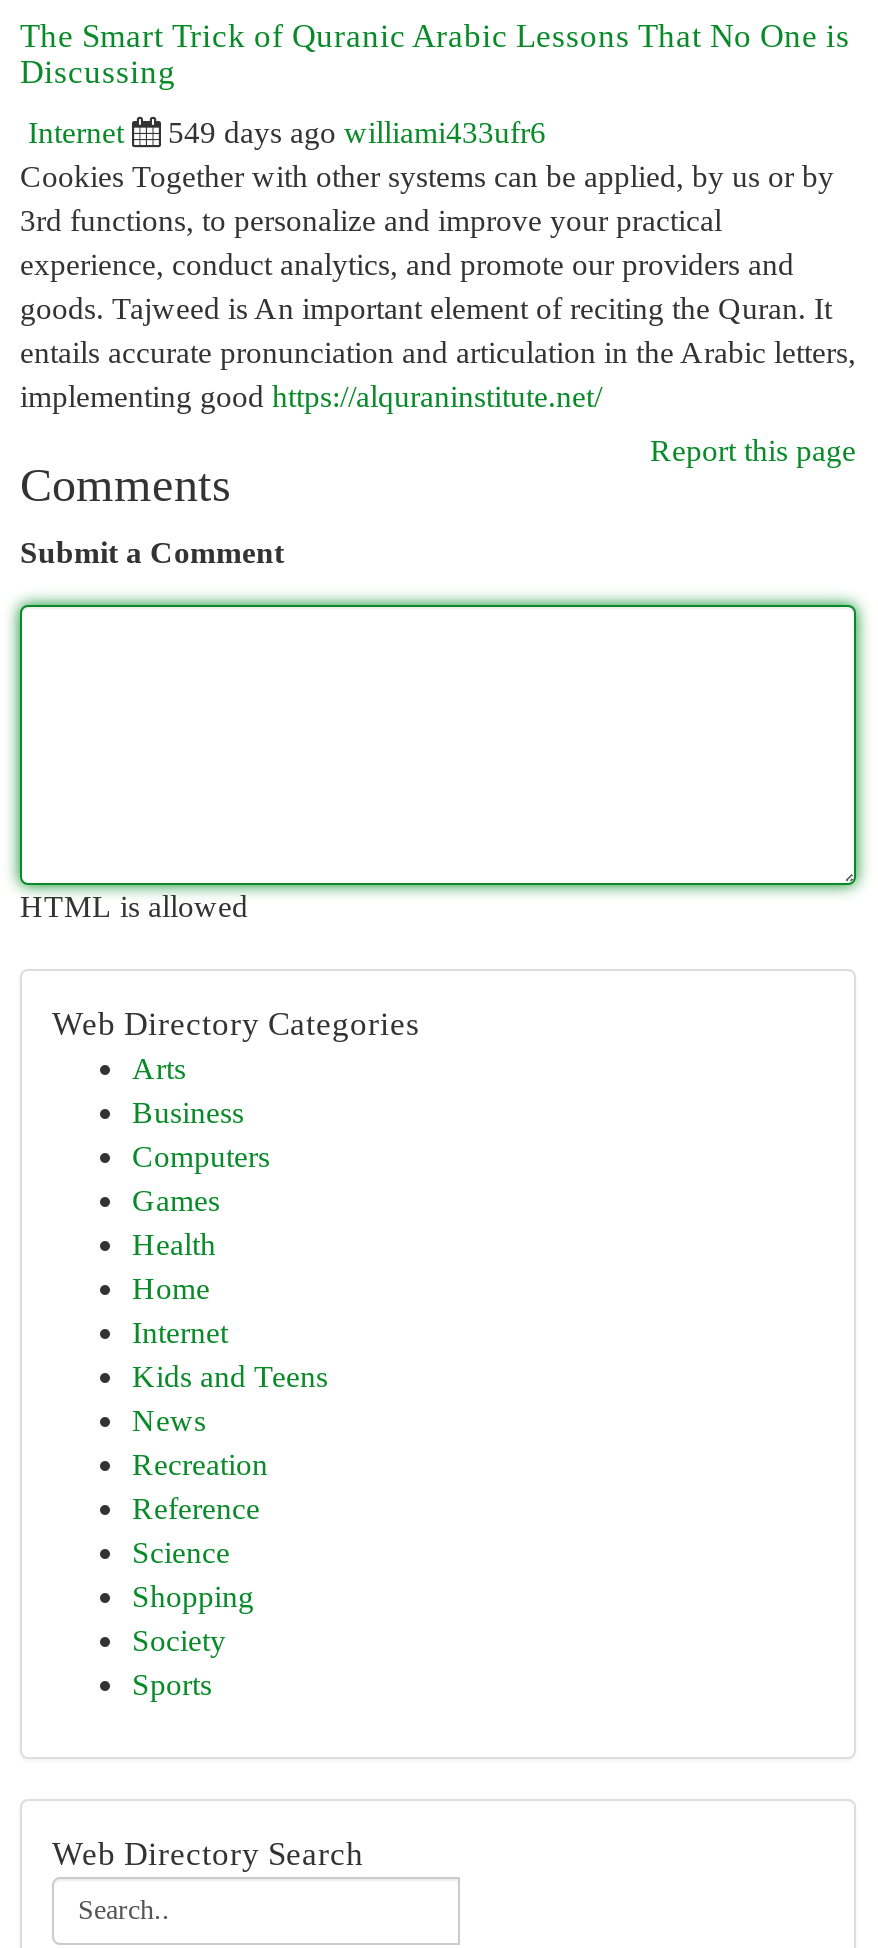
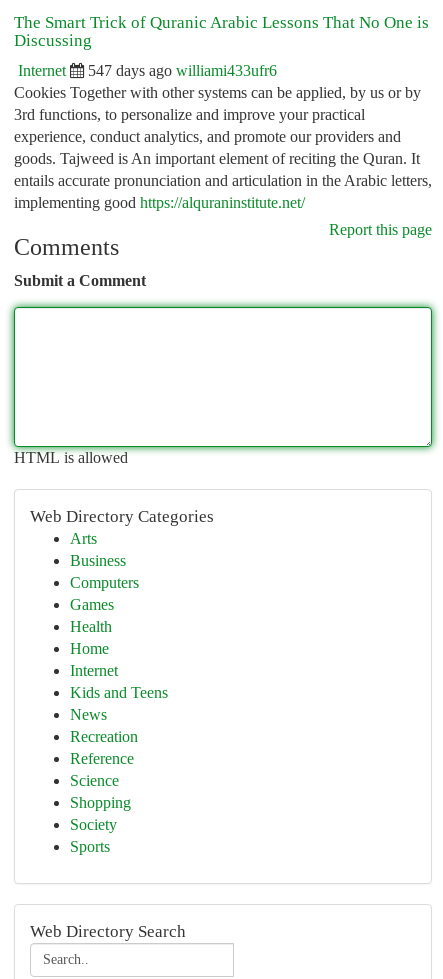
- 549 days ago williami433ufr6
+ 547 days ago williami433ufr6
